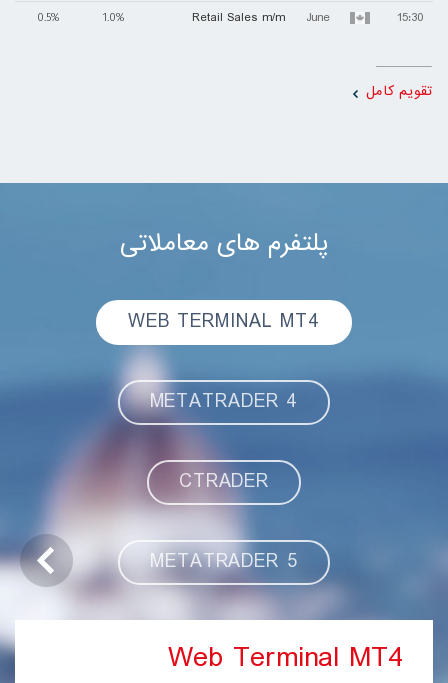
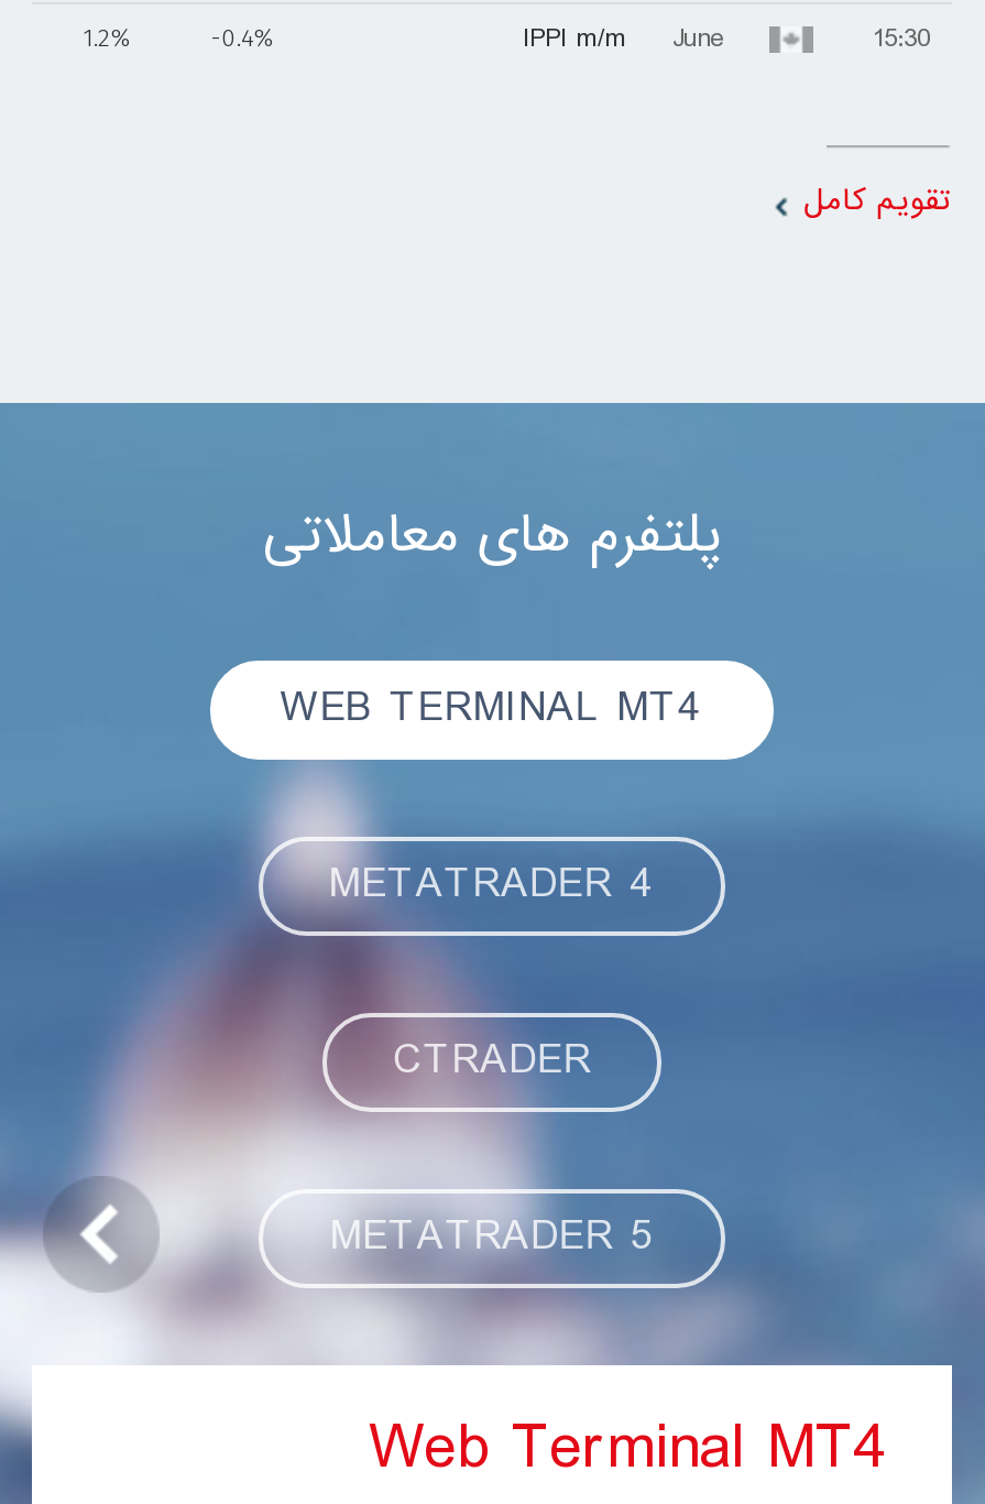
- Retail Sales m/m
- 1.0%
- 0.5%
+ IPPI m/m
+ -0.4%
+ 1.2%
